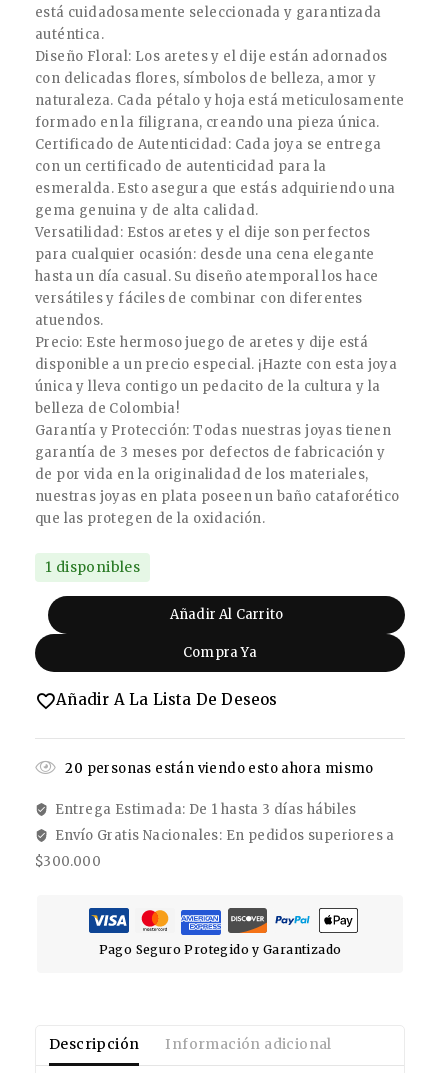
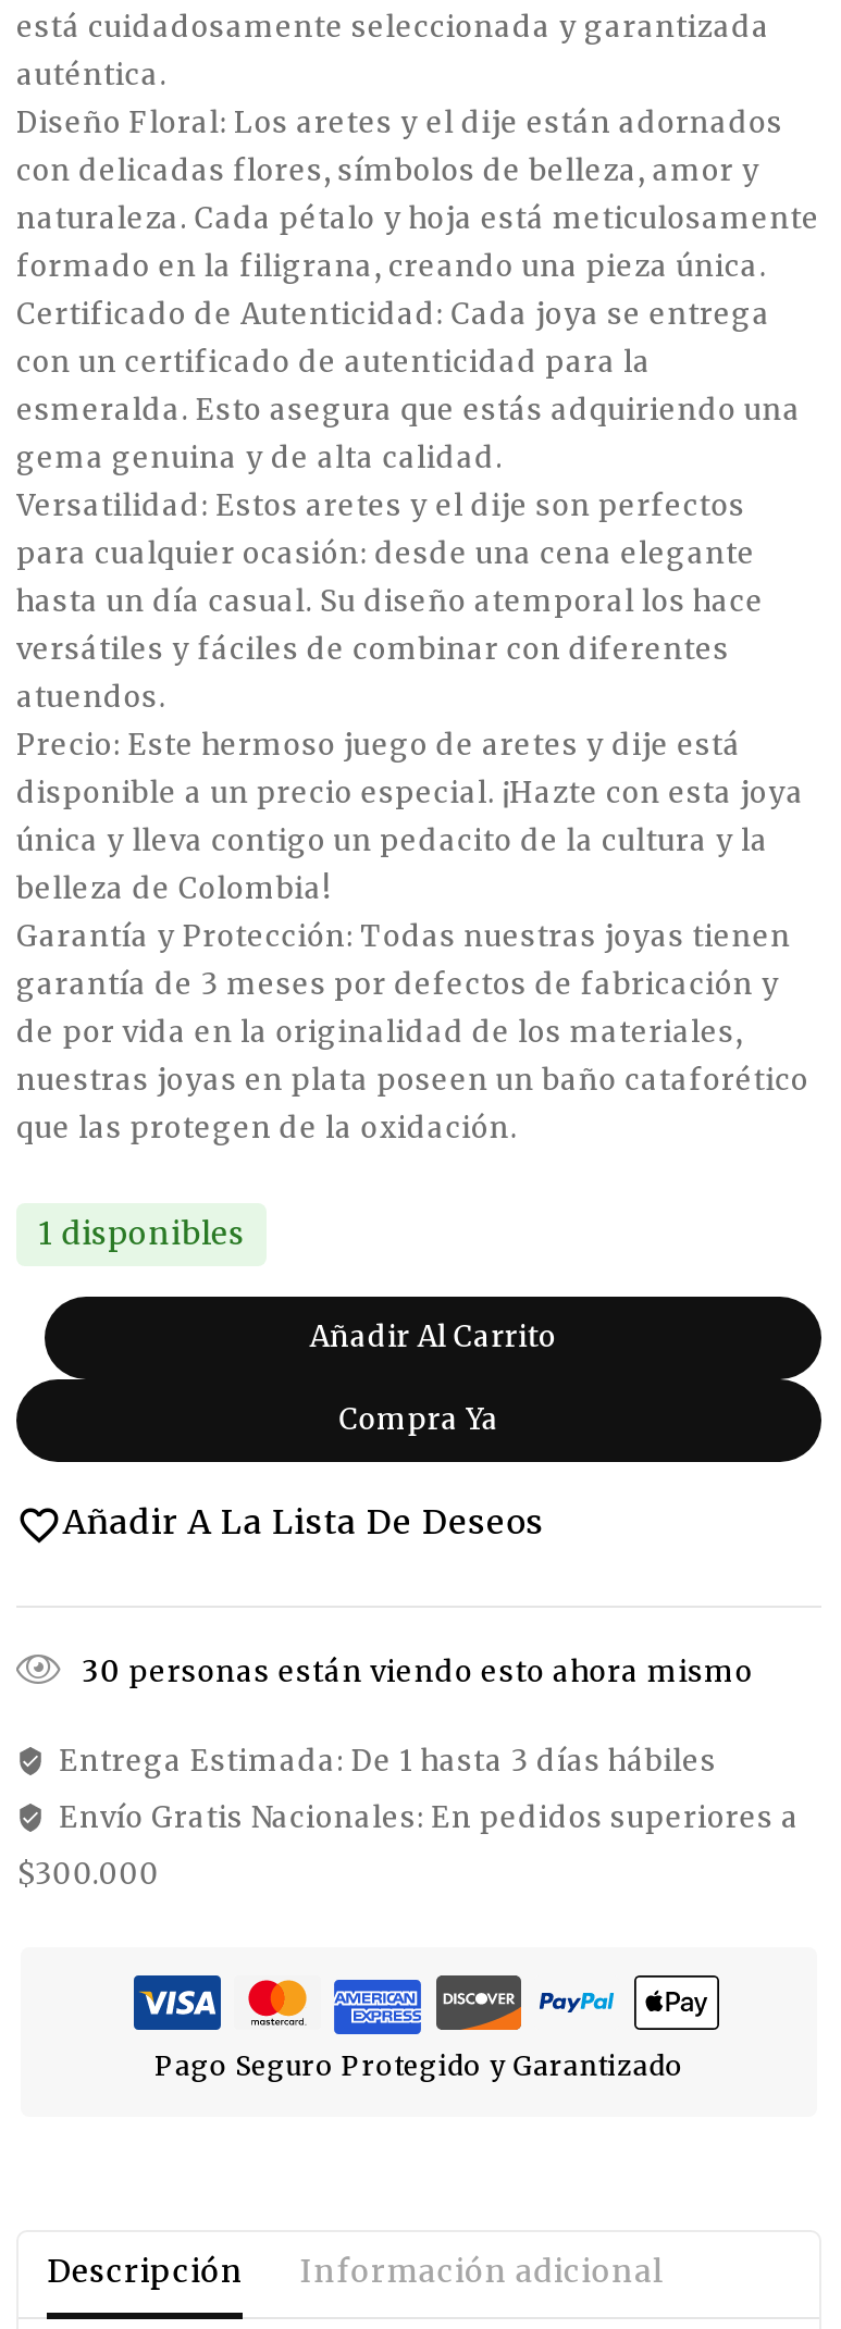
- 20 personas están viendo esto ahora mismo
+ 30 personas están viendo esto ahora mismo
